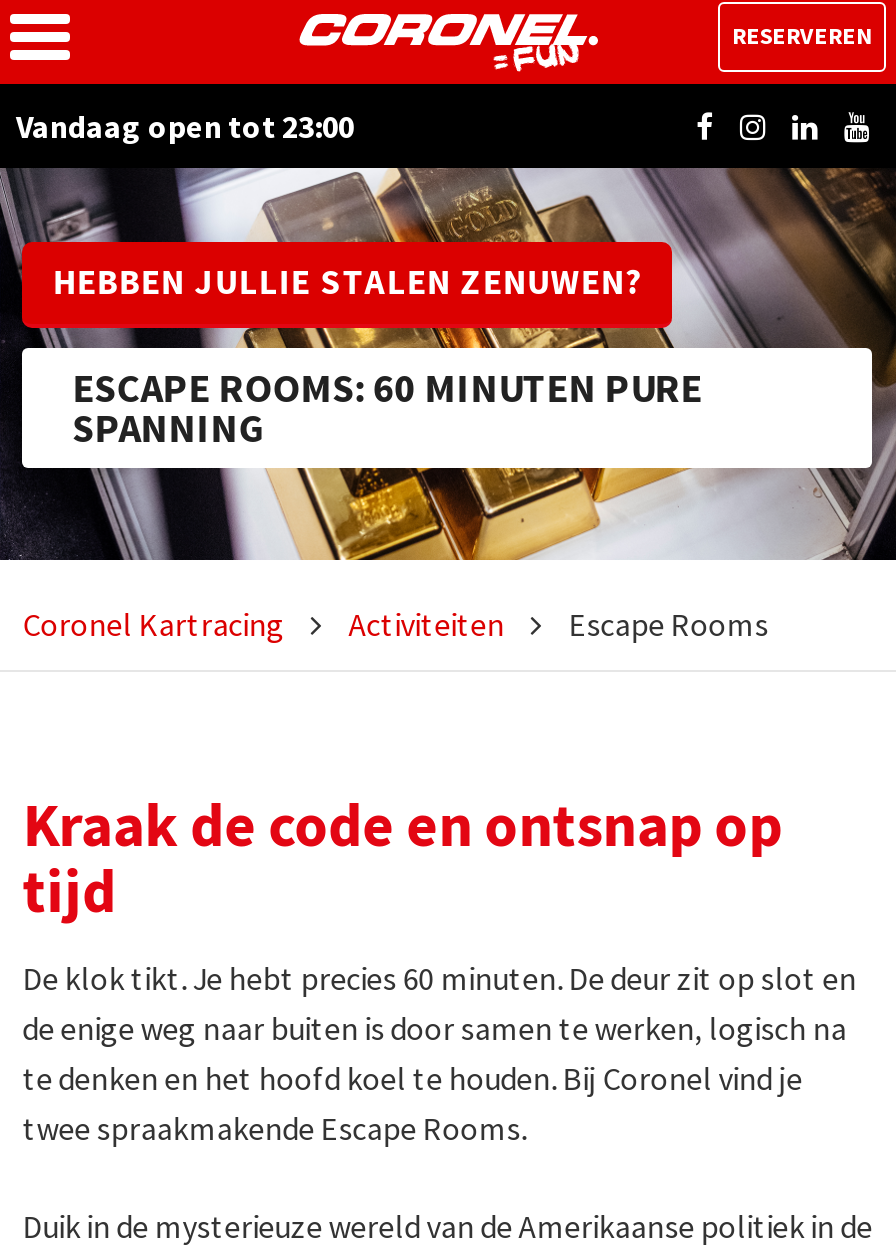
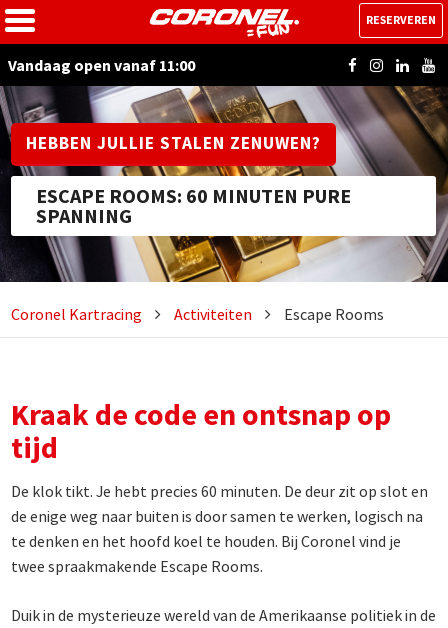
- Vandaag open tot 23:00
+ Vandaag open vanaf 11:00
